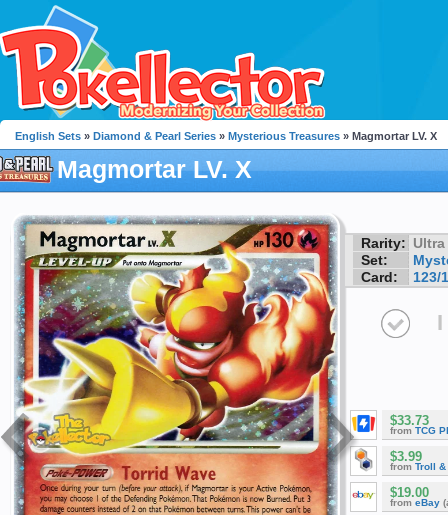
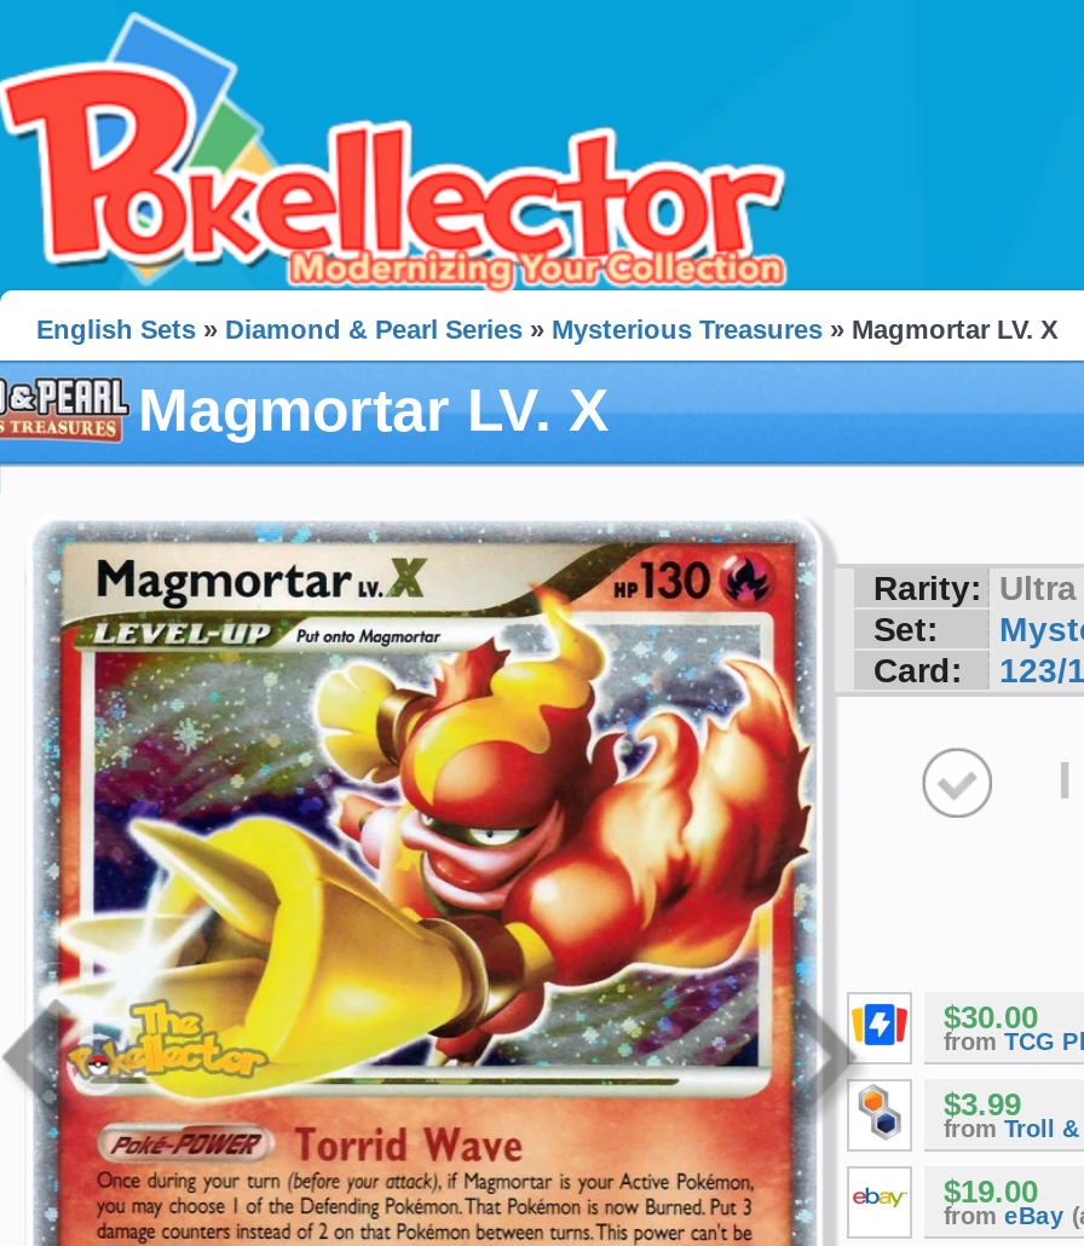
- $33.73
+ $30.00
